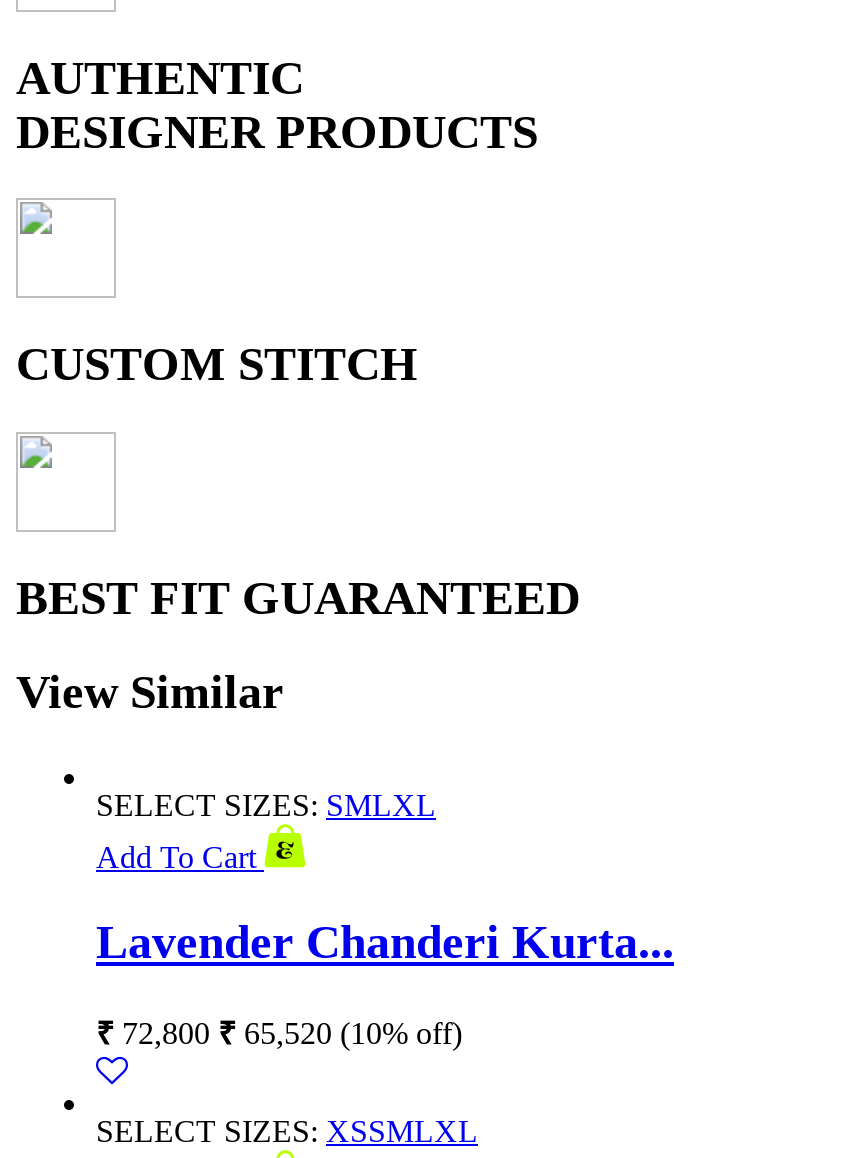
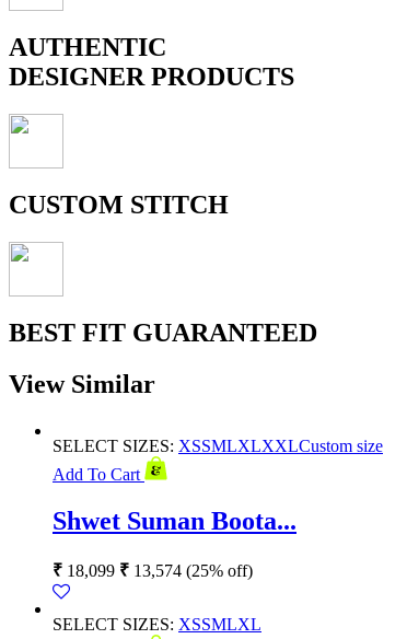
- SELECT SIZES: SML XL
+ SELECT SIZES: XSSML XL XXL Custom size

- Lavender Chanderi Kurta...
+ Shwet Suman Boota...

- ₹72,800 ₹65,520 (10% off)
+ ₹18,099 ₹13,574 (25% off)
